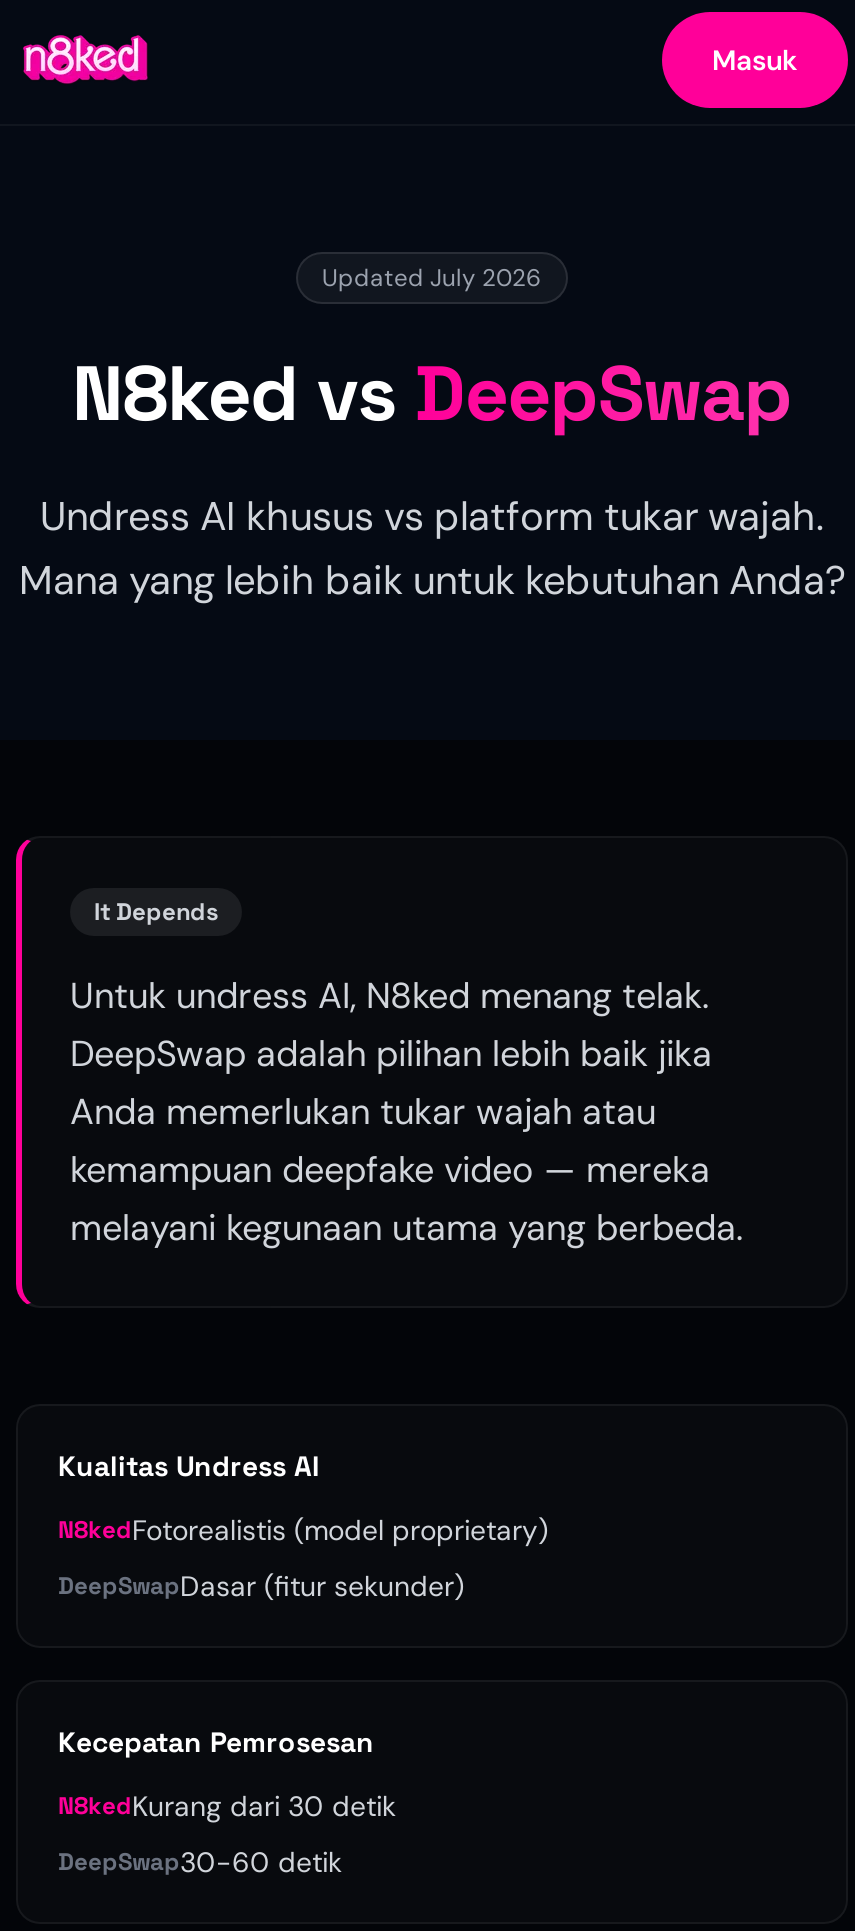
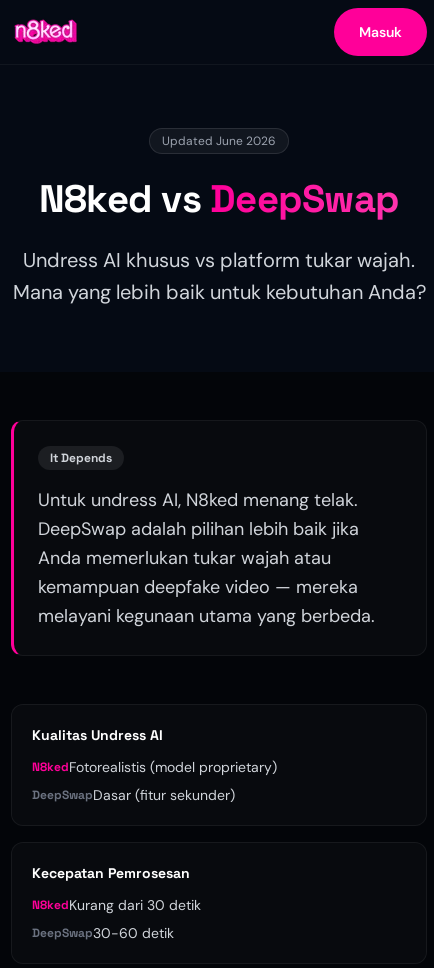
- Updated July 2026
+ Updated June 2026
